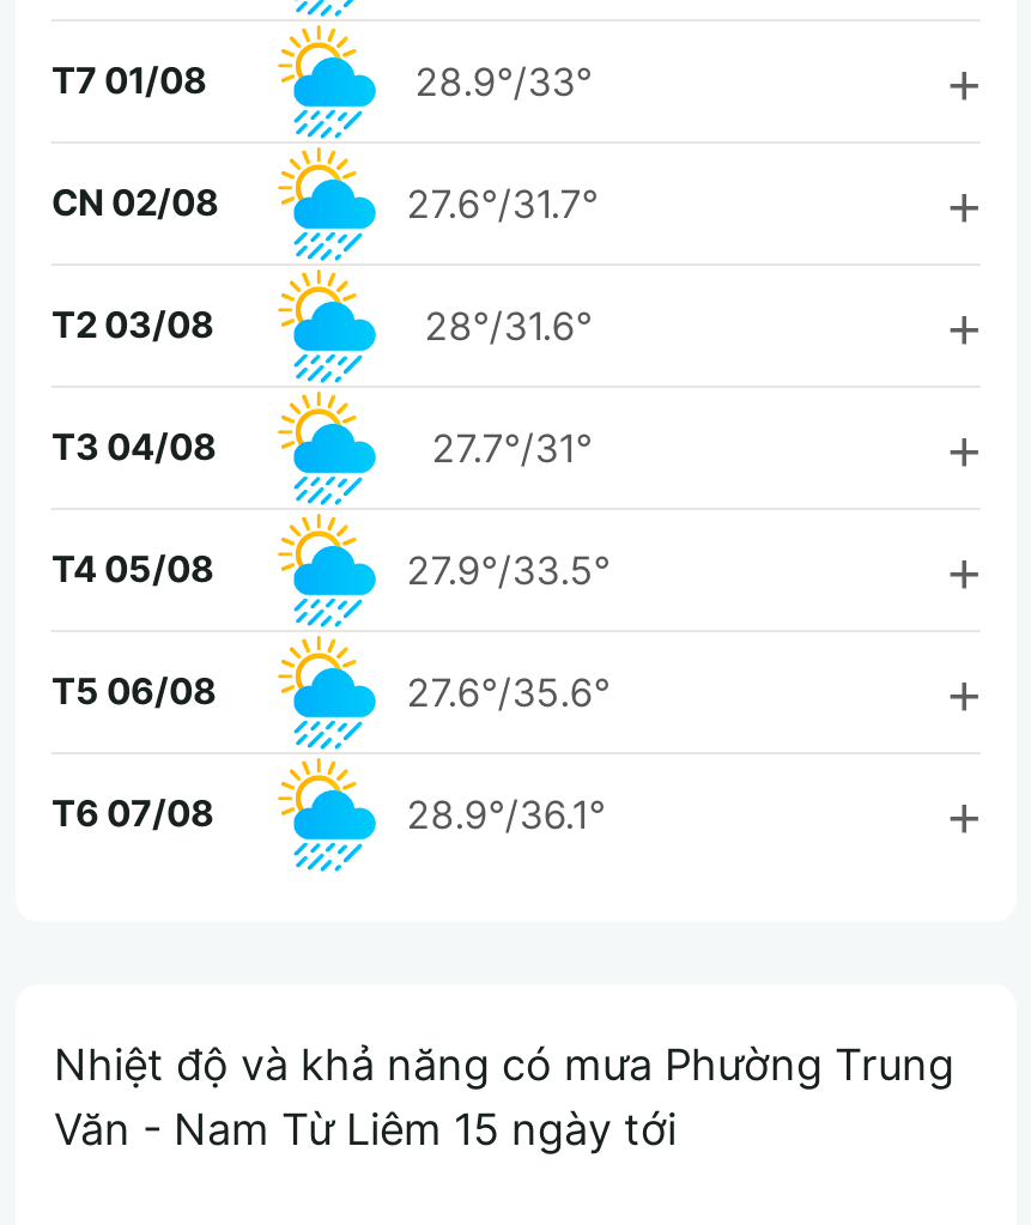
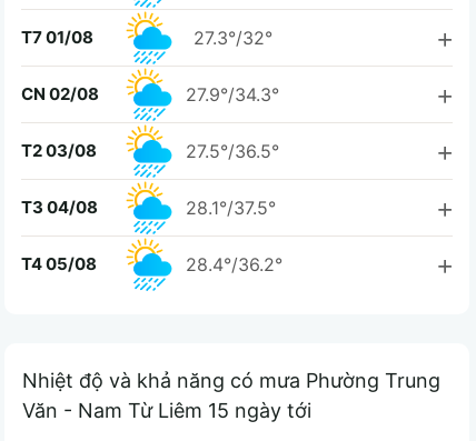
- 28.9°/33°
+ 27.3°/32°

- 27.6°/31.7°
+ 27.9°/34.3°

- 28°/31.6°
+ 27.5°/36.5°

- 27.7°/31°
+ 28.1°/37.5°

- 27.9°/33.5°
- T5 06/08
- 27.6°/35.6°
- T6 07/08
- 28.9°/36.1°
+ 28.4°/36.2°
